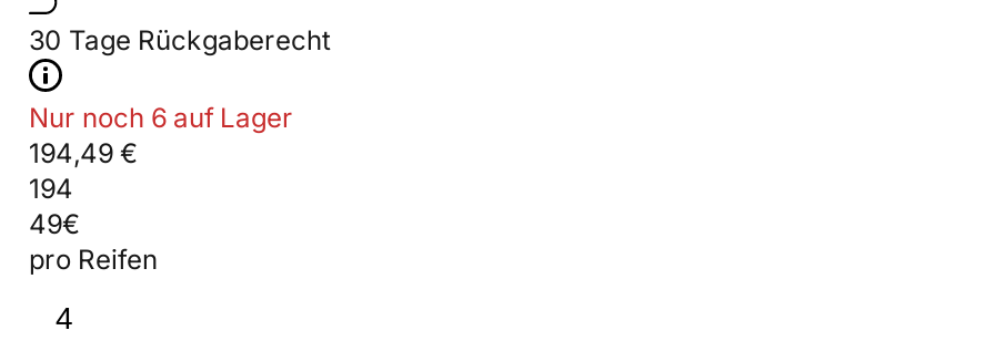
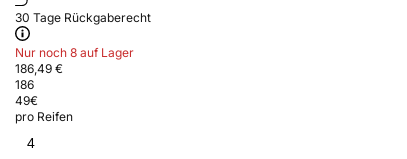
- Nur noch 6 auf Lager
+ Nur noch 8 auf Lager

- 194,49 €
+ 186,49 €

- 194
+ 186
